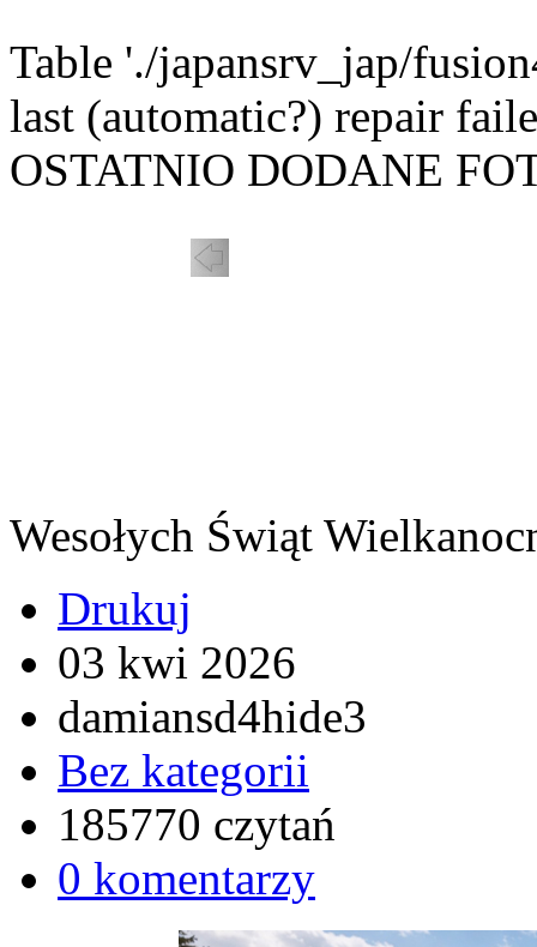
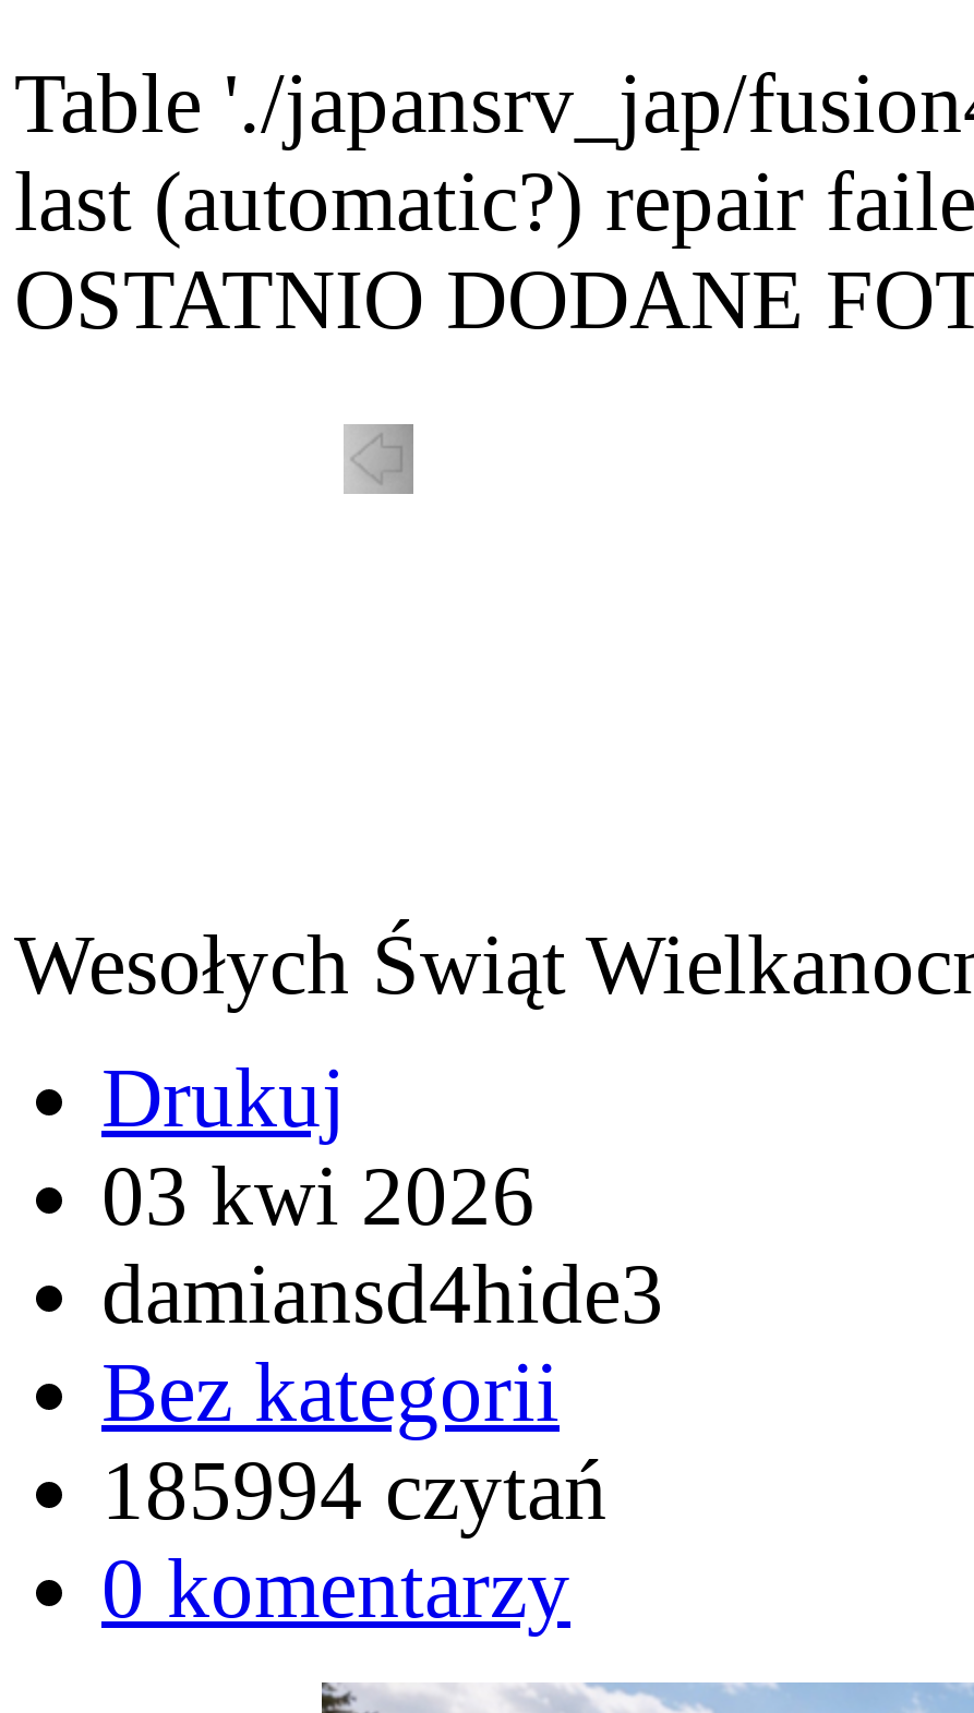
- 185770 czytań
+ 185994 czytań
